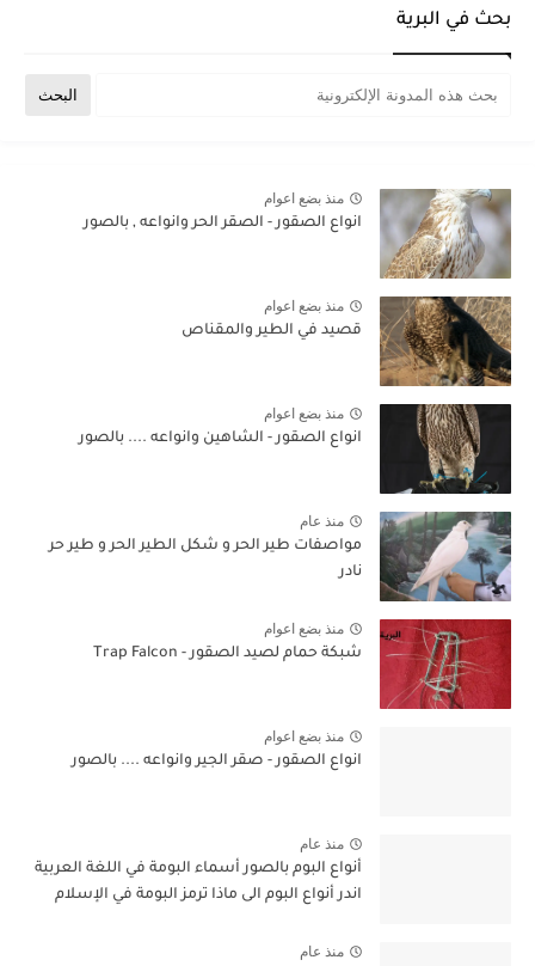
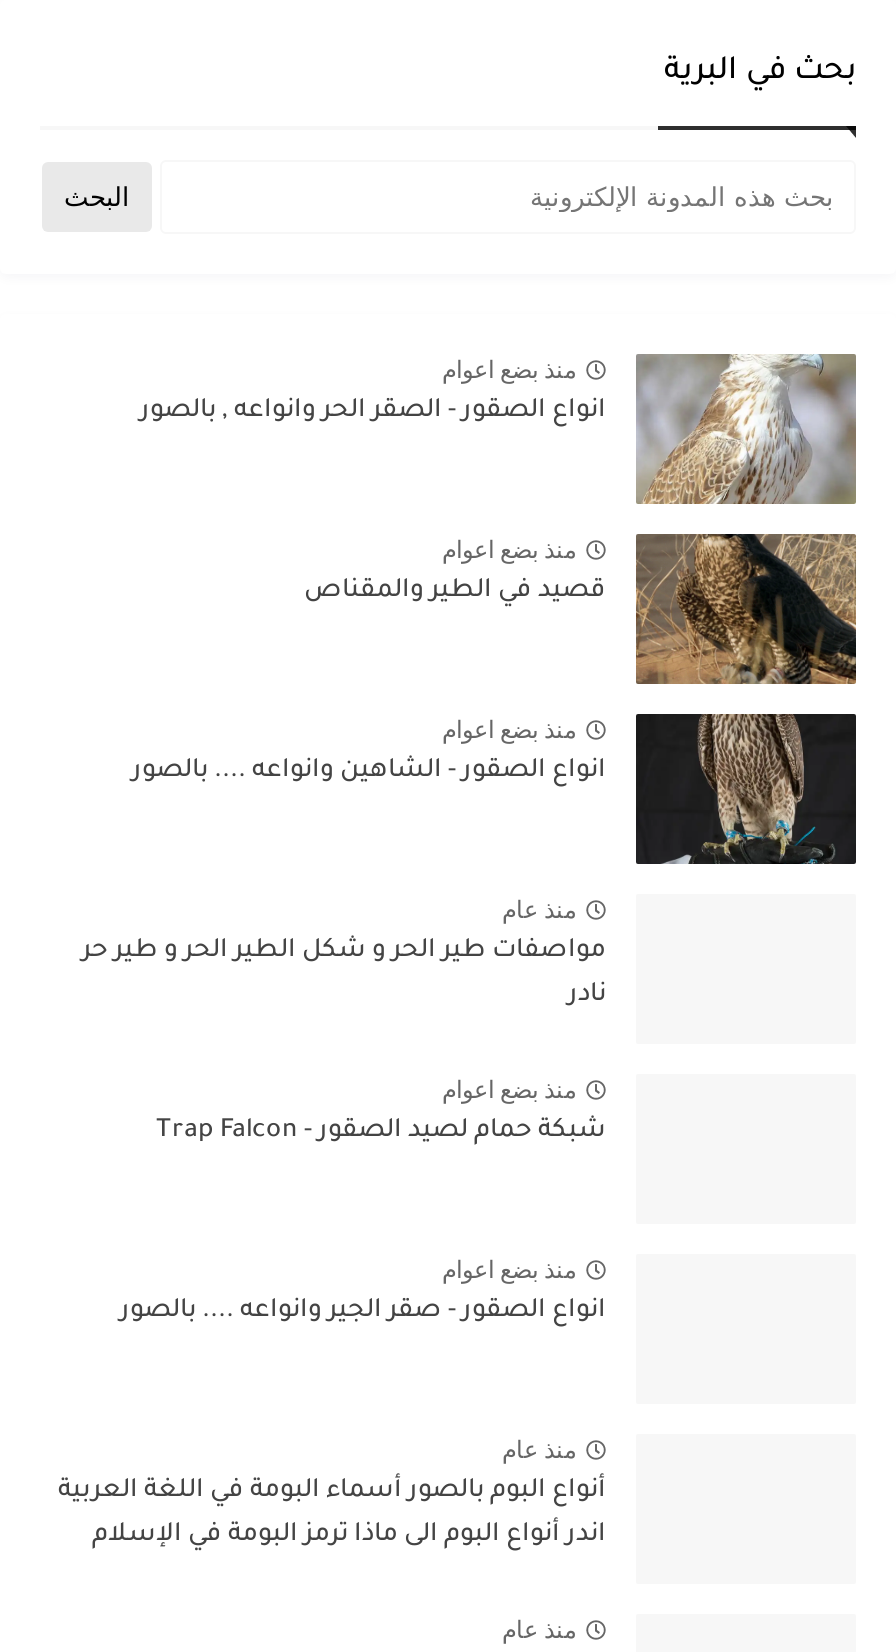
- [image]

- [image]
